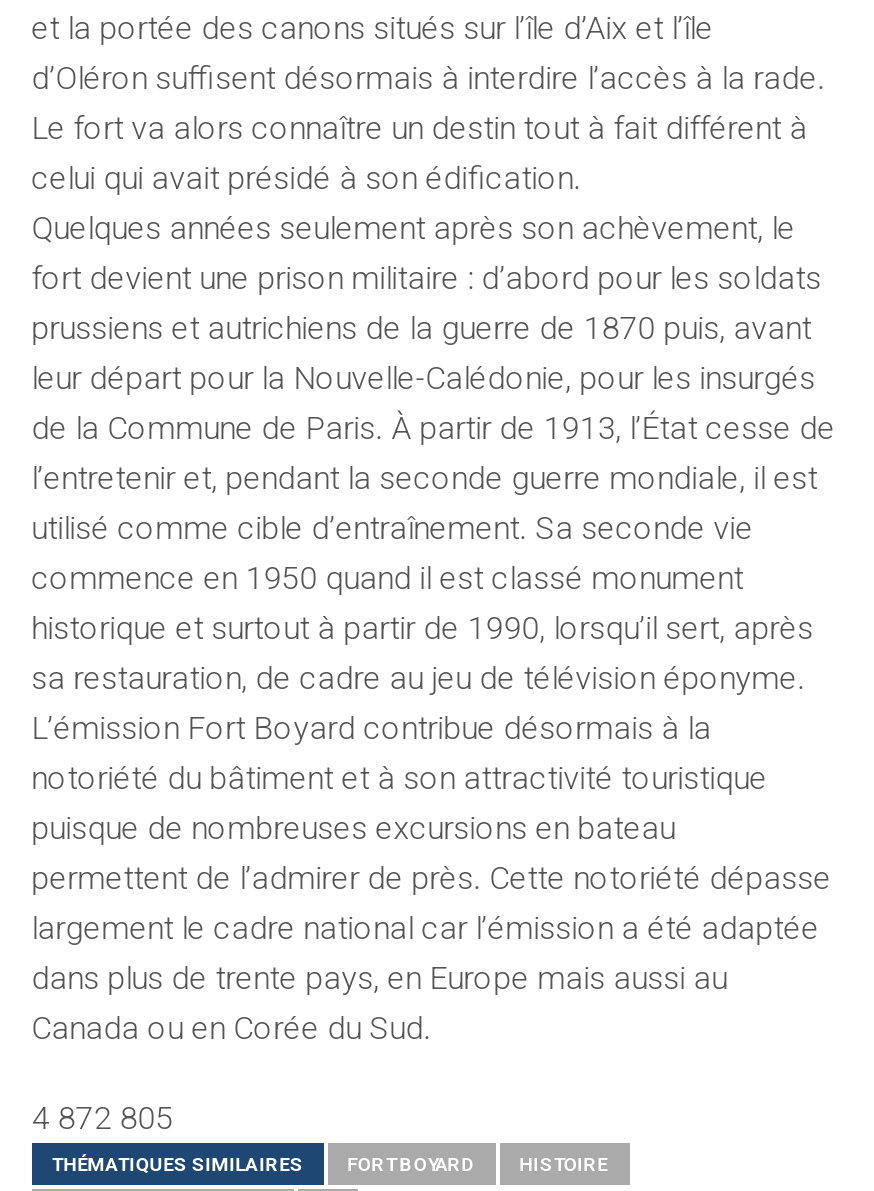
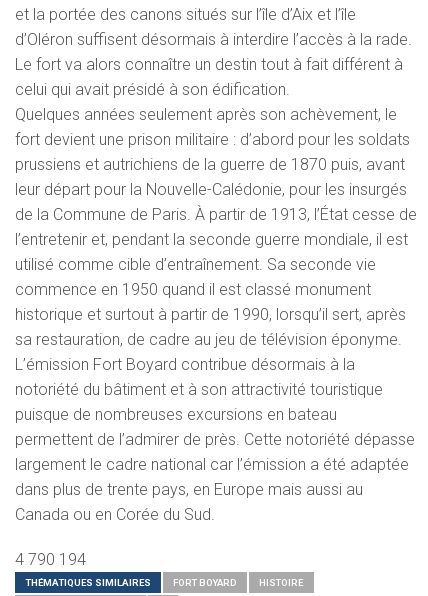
- 4 872 805
+ 4 790 194
